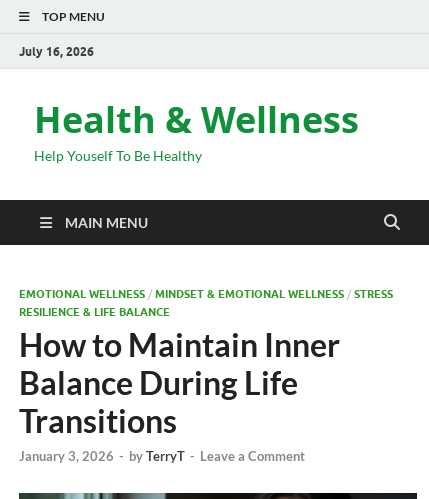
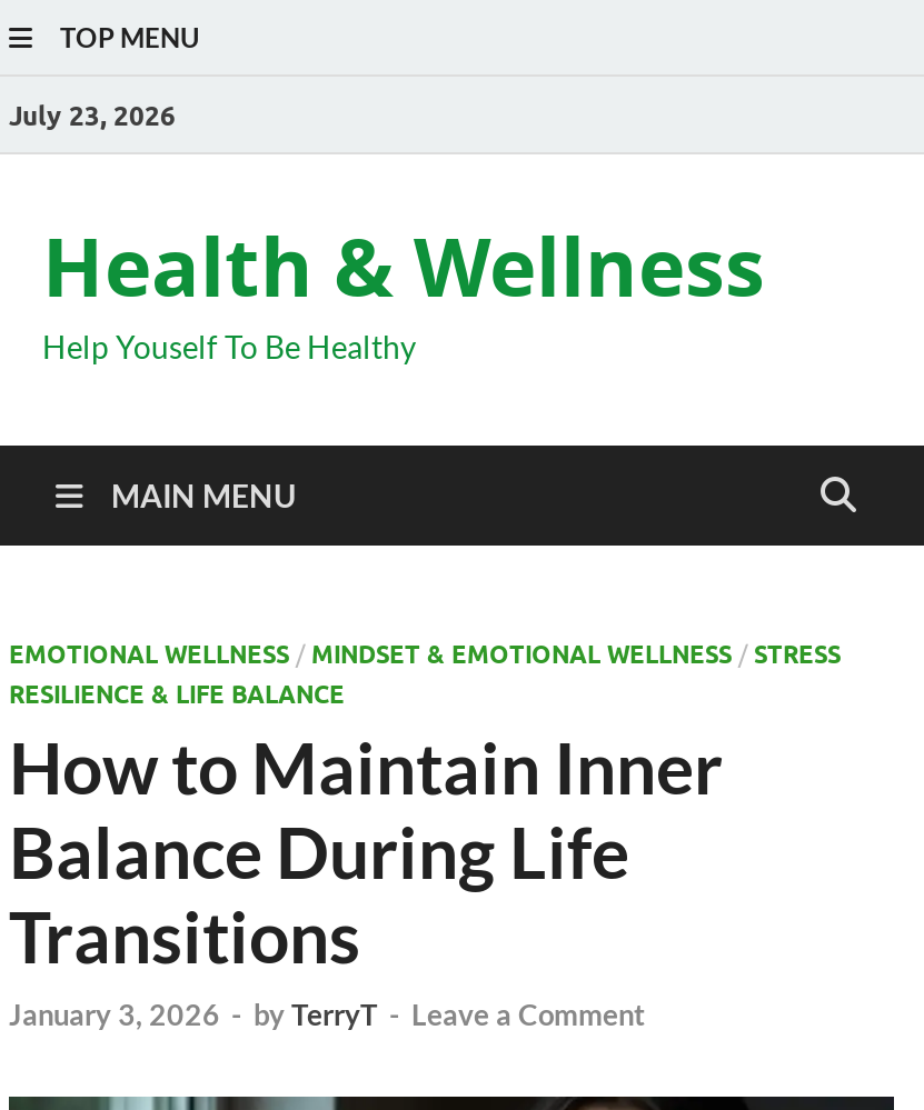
- July 16, 2026
+ July 23, 2026
